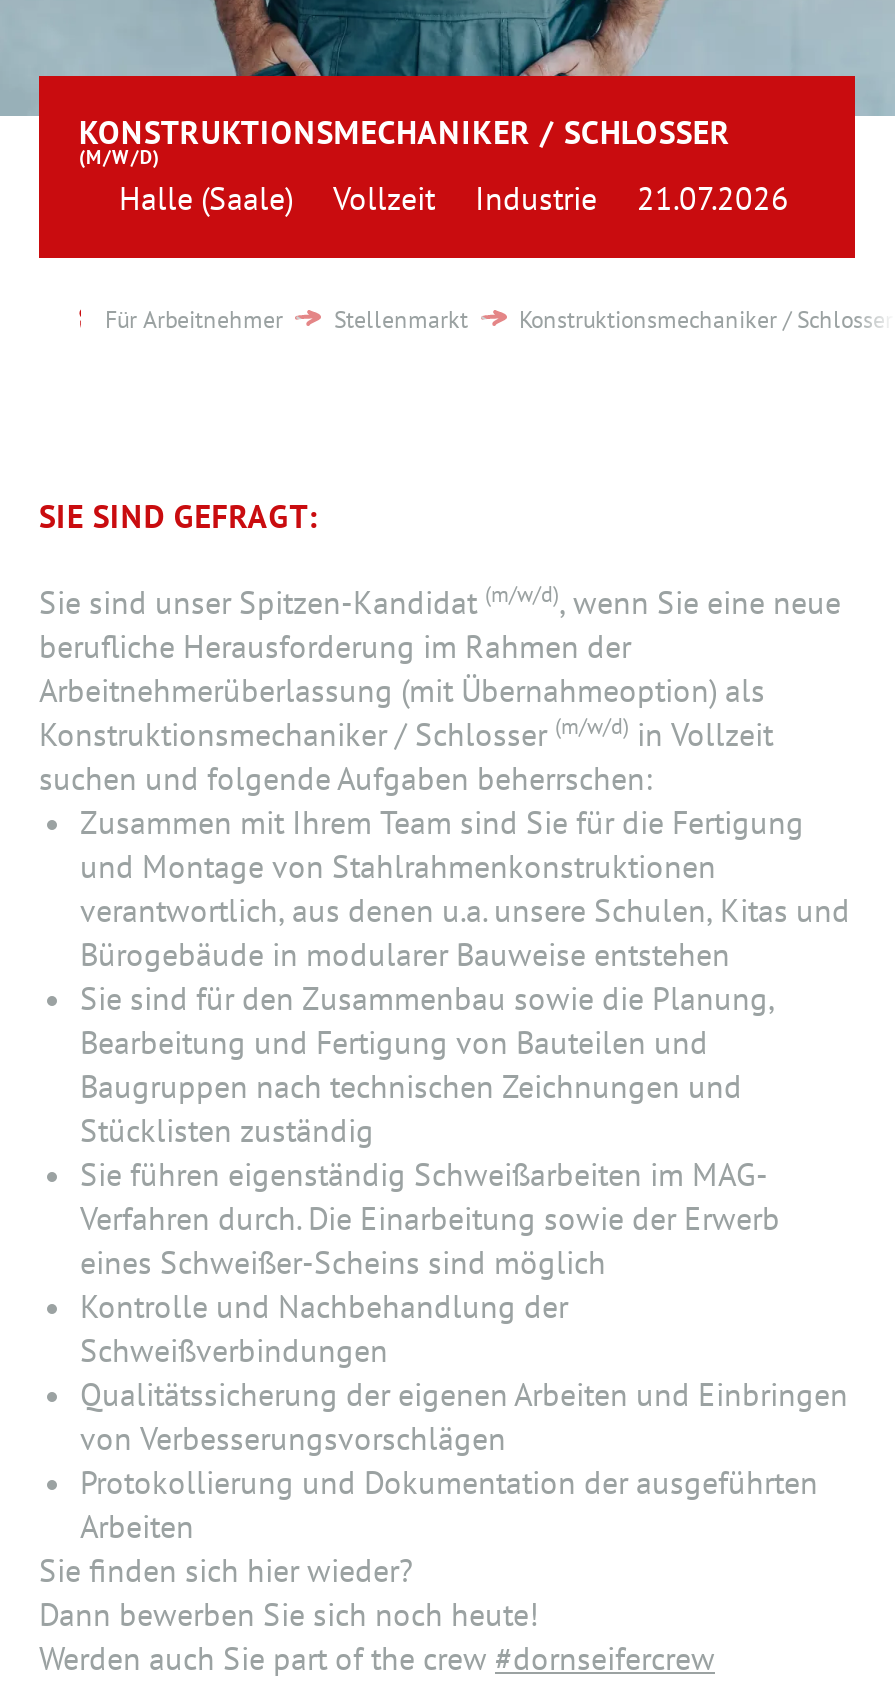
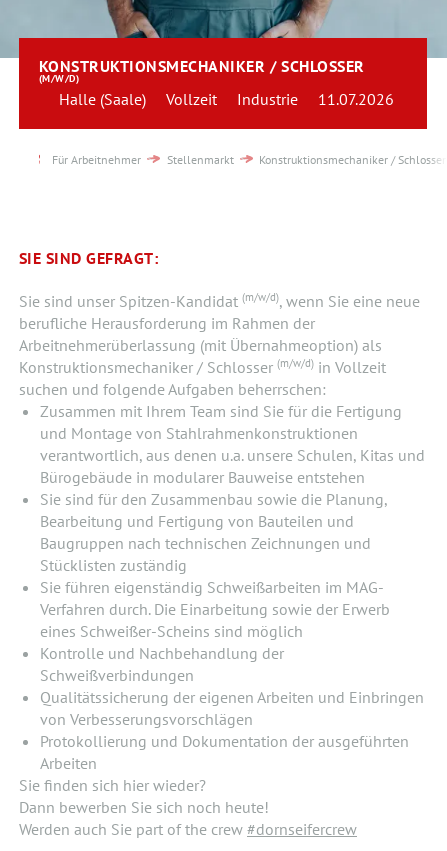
- Halle (Saale) Vollzeit Industrie 21.07.2026
+ Halle (Saale) Vollzeit Industrie 11.07.2026
